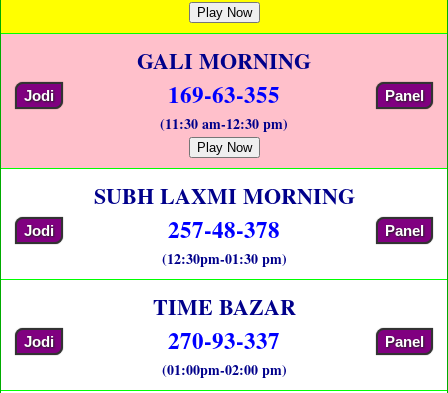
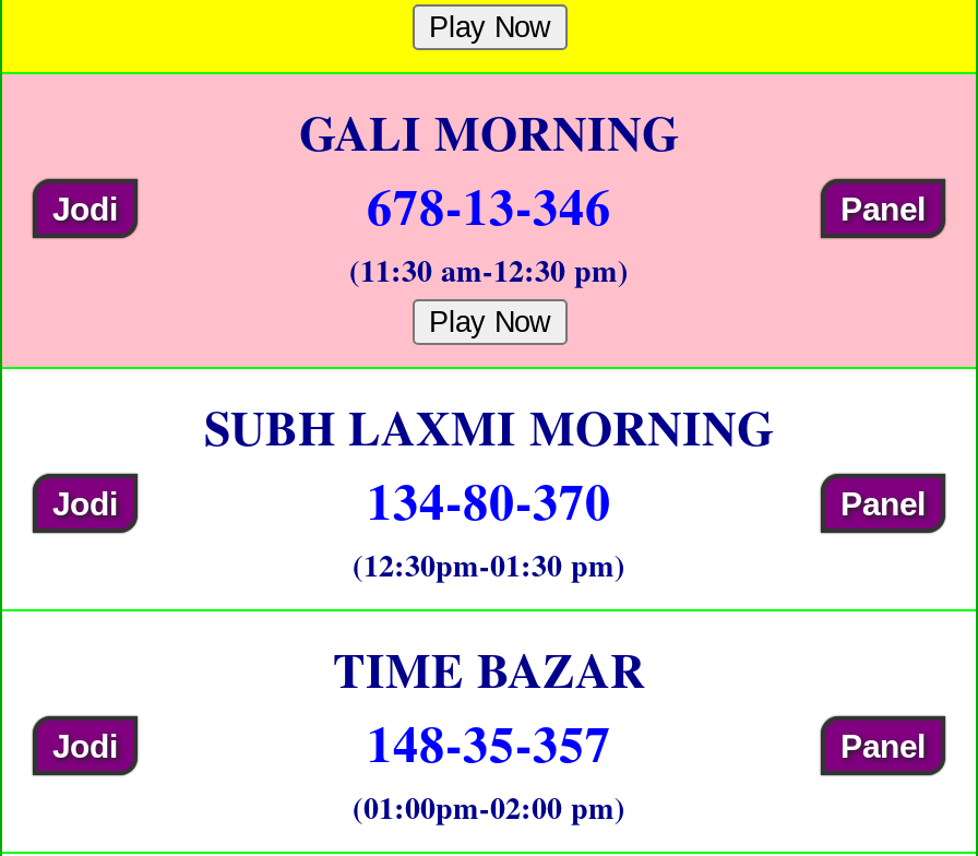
- 169-63-355
+ 678-13-346

- 257-48-378
+ 134-80-370

- 270-93-337
+ 148-35-357
